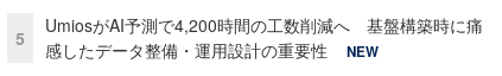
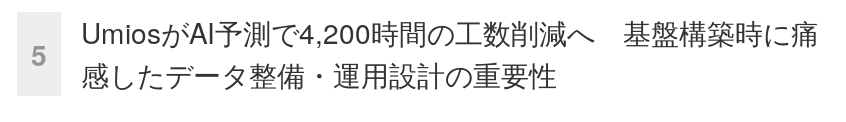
- NEW
